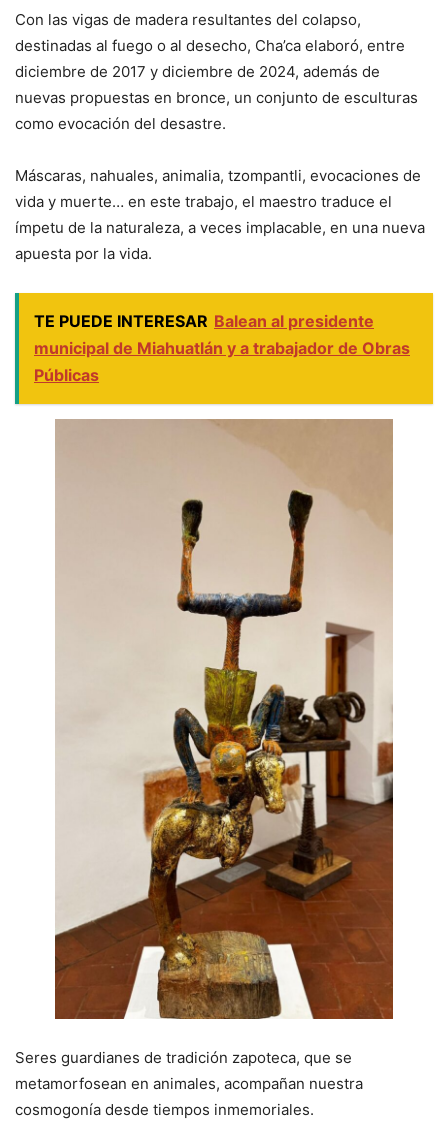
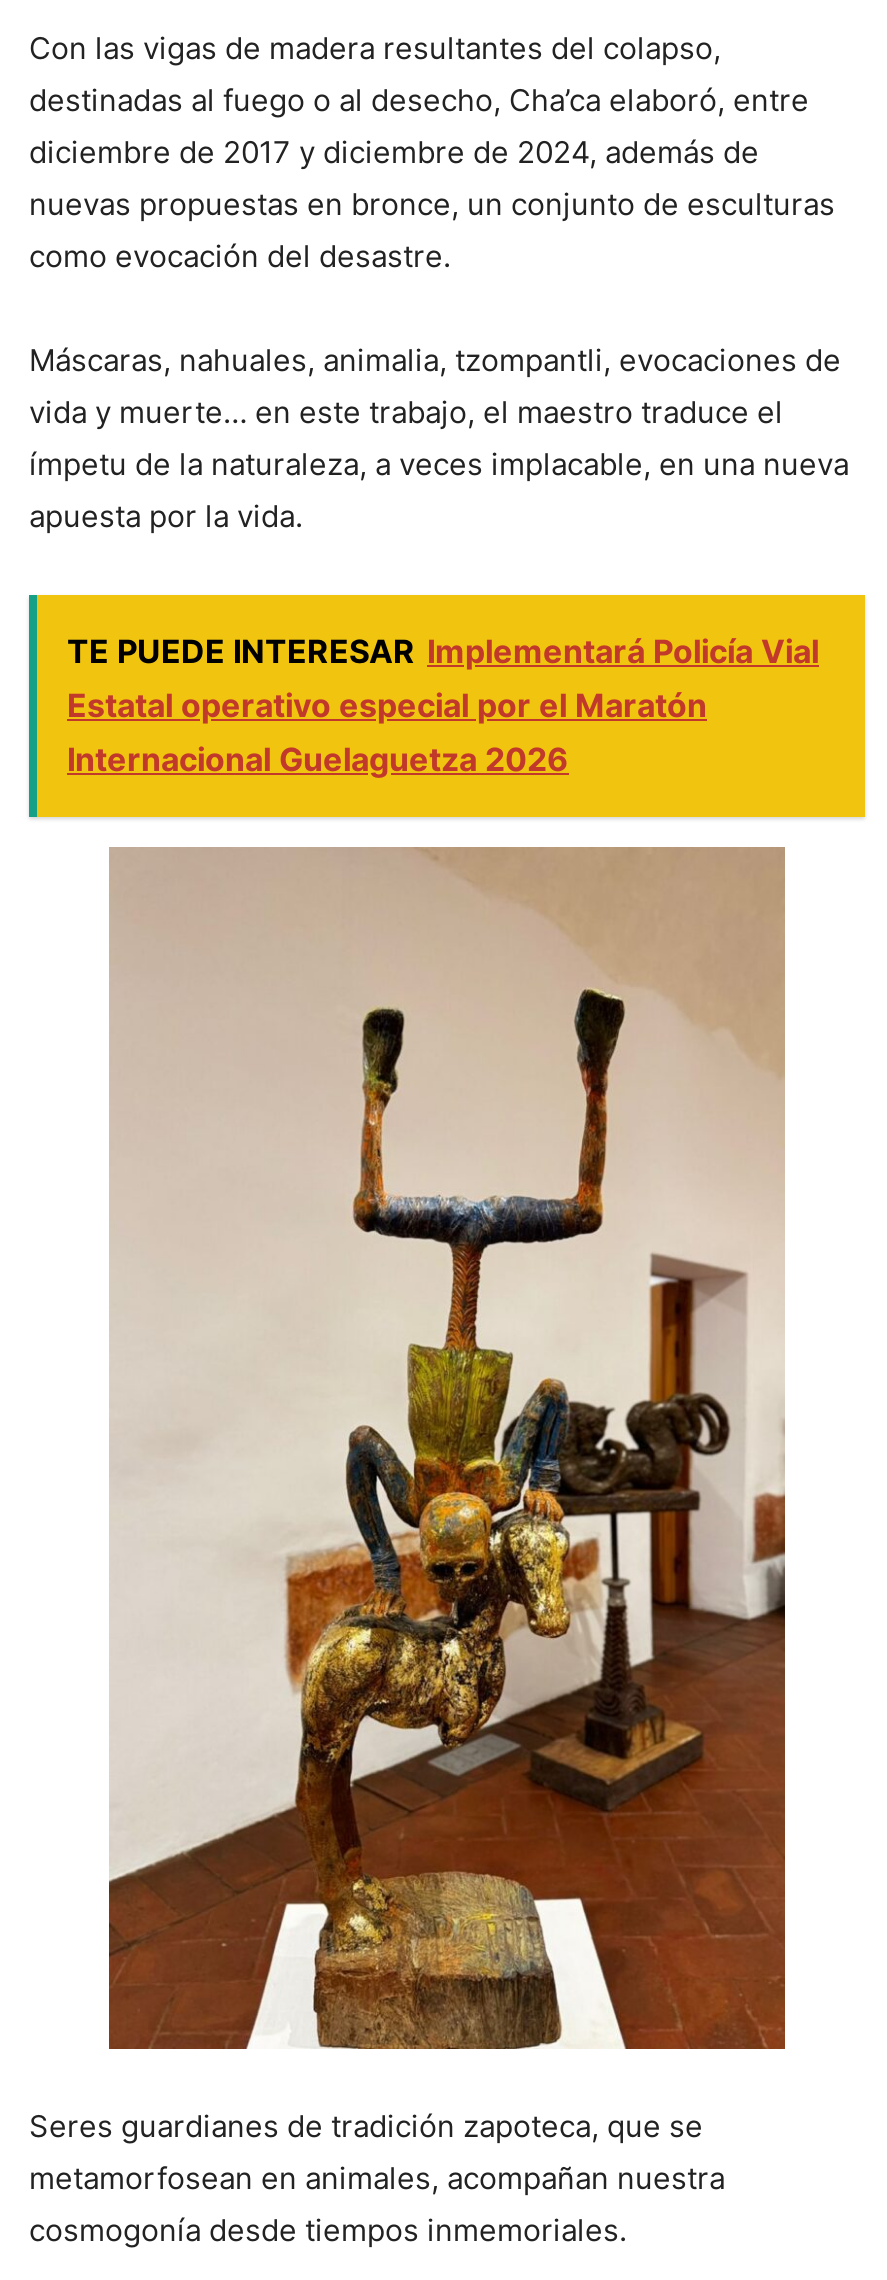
- TE PUEDE INTERESAR Balean al presidente
- municipal de Miahuatlán y a trabajador de Obras
- Públicas
+ TE PUEDE INTERESAR Implementará Policía Vial
+ Estatal operativo especial por el Maratón
+ Internacional Guelaguetza 2026
